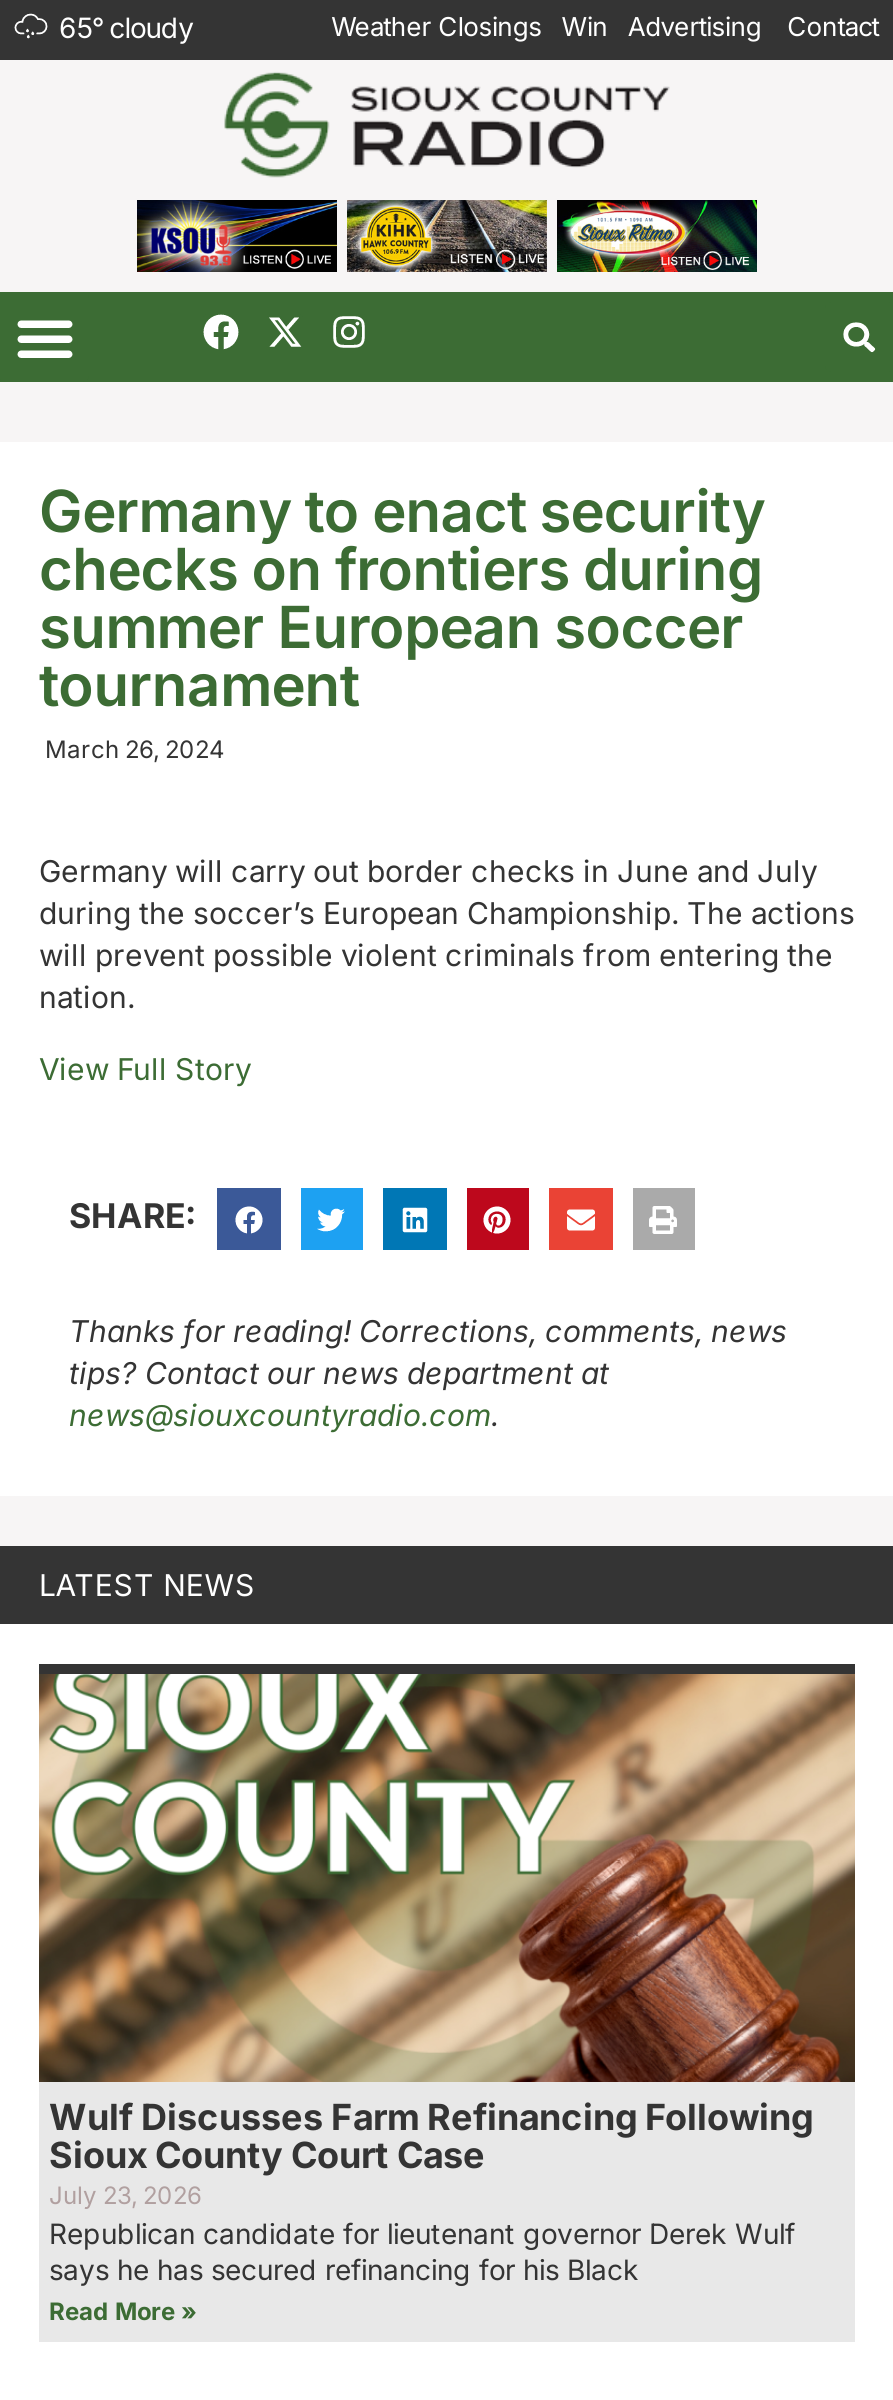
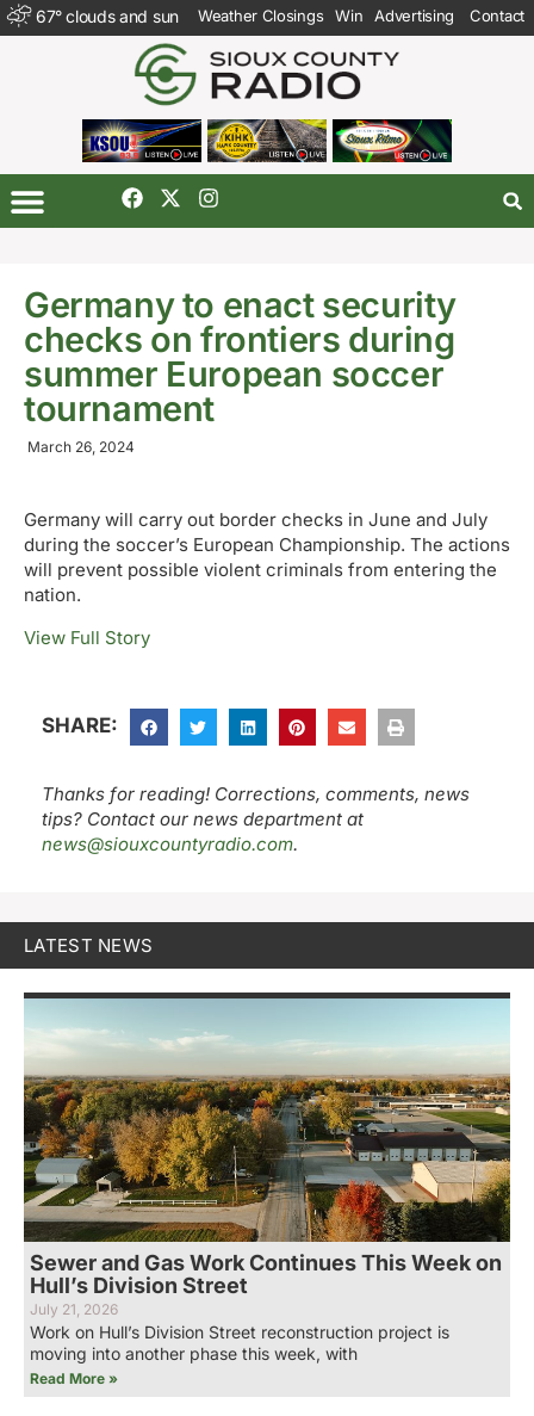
- 65° cloudy
+ 67° clouds and sun

- [image]
- Wulf Discusses Farm Refinancing Following
- Sioux County Court Case
- July 23, 2026
- Republican candidate for lieutenant governor Derek Wulf
- says he has secured refinancing for his Black
+ [image]
+ Sewer and Gas Work Continues This Week on
+ Hull’s Division Street
+ July 21, 2026
+ Work on Hull’s Division Street reconstruction project is
+ moving into another phase this week, with
